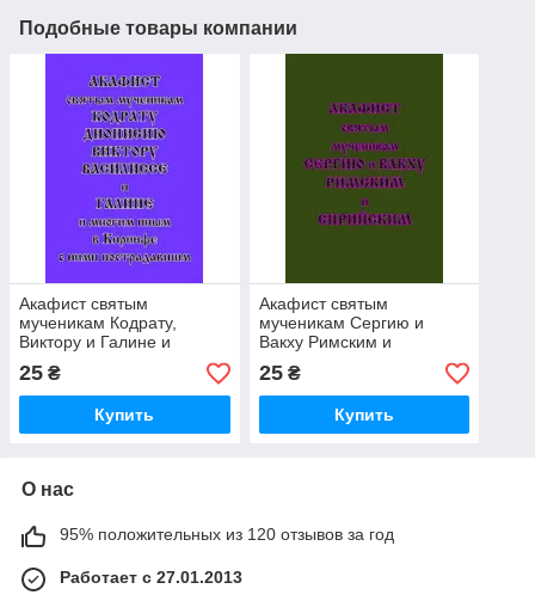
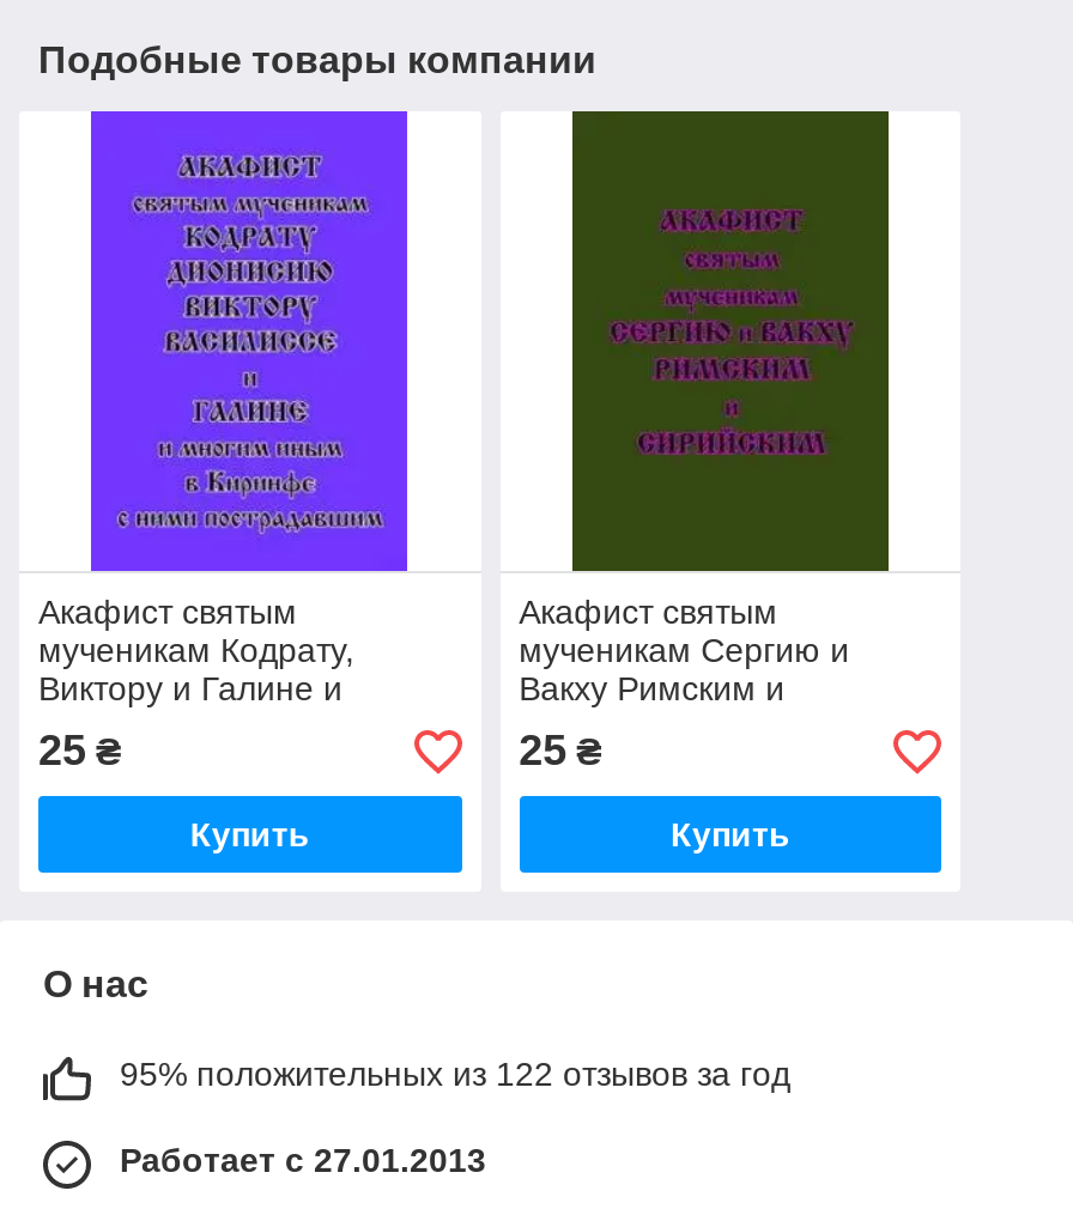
- 95% положительных из 120 отзывов за год
+ 95% положительных из 122 отзывов за год
